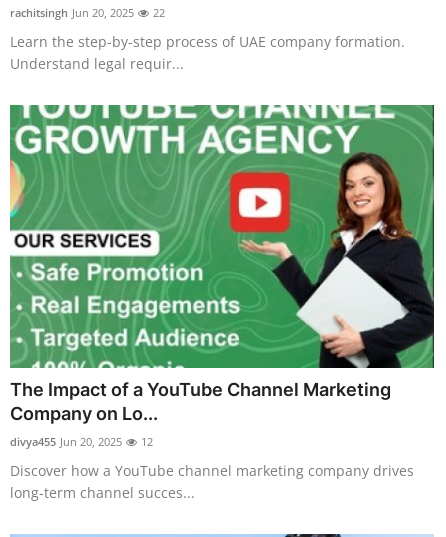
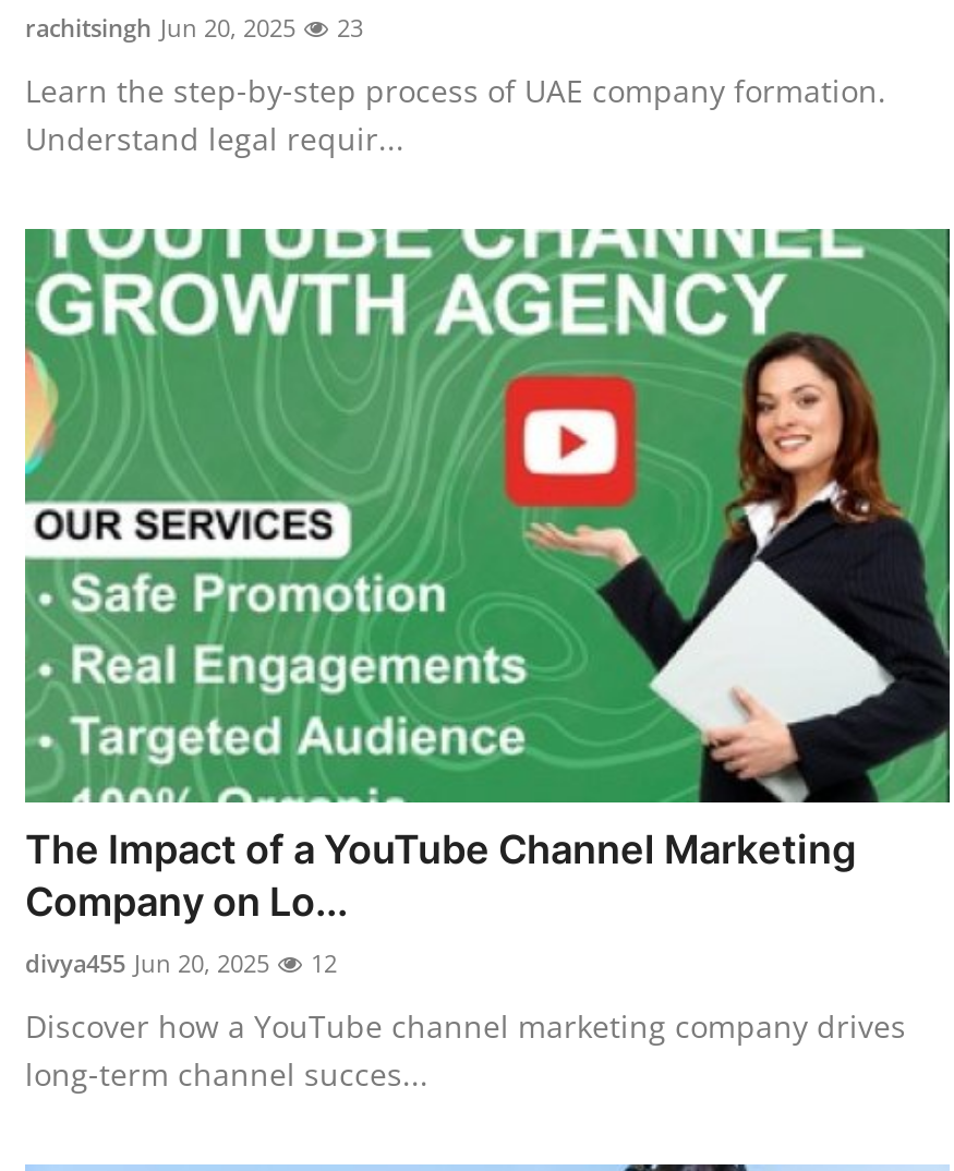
- rachitsingh Jun 20, 2025 22
+ rachitsingh Jun 20, 2025 23
